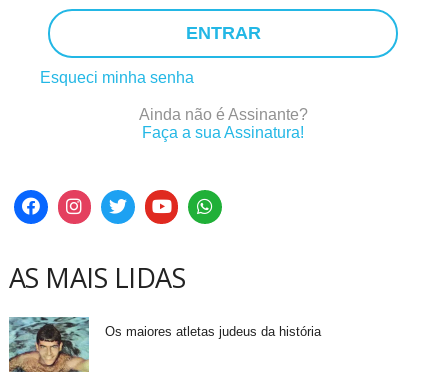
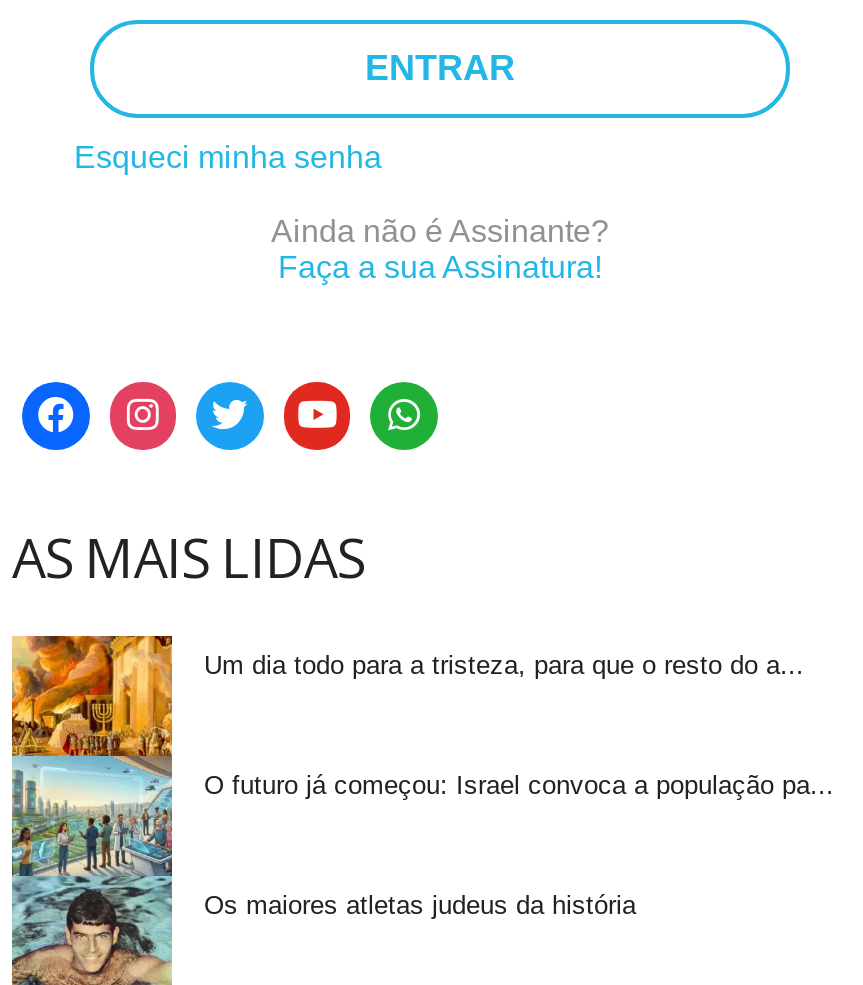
+ [image]
+ Um dia todo para a tristeza, para que o resto do a...

+ O futuro já começou: Israel convoca a população pa...
